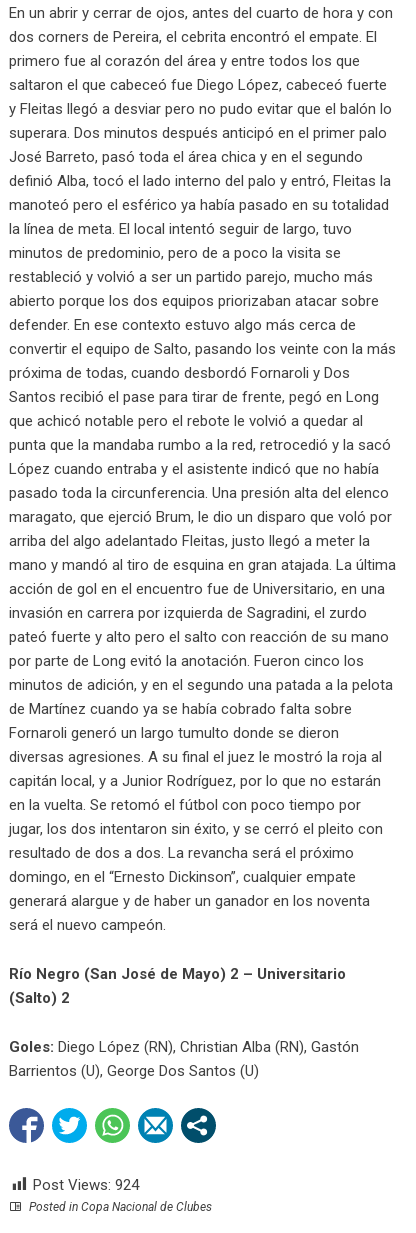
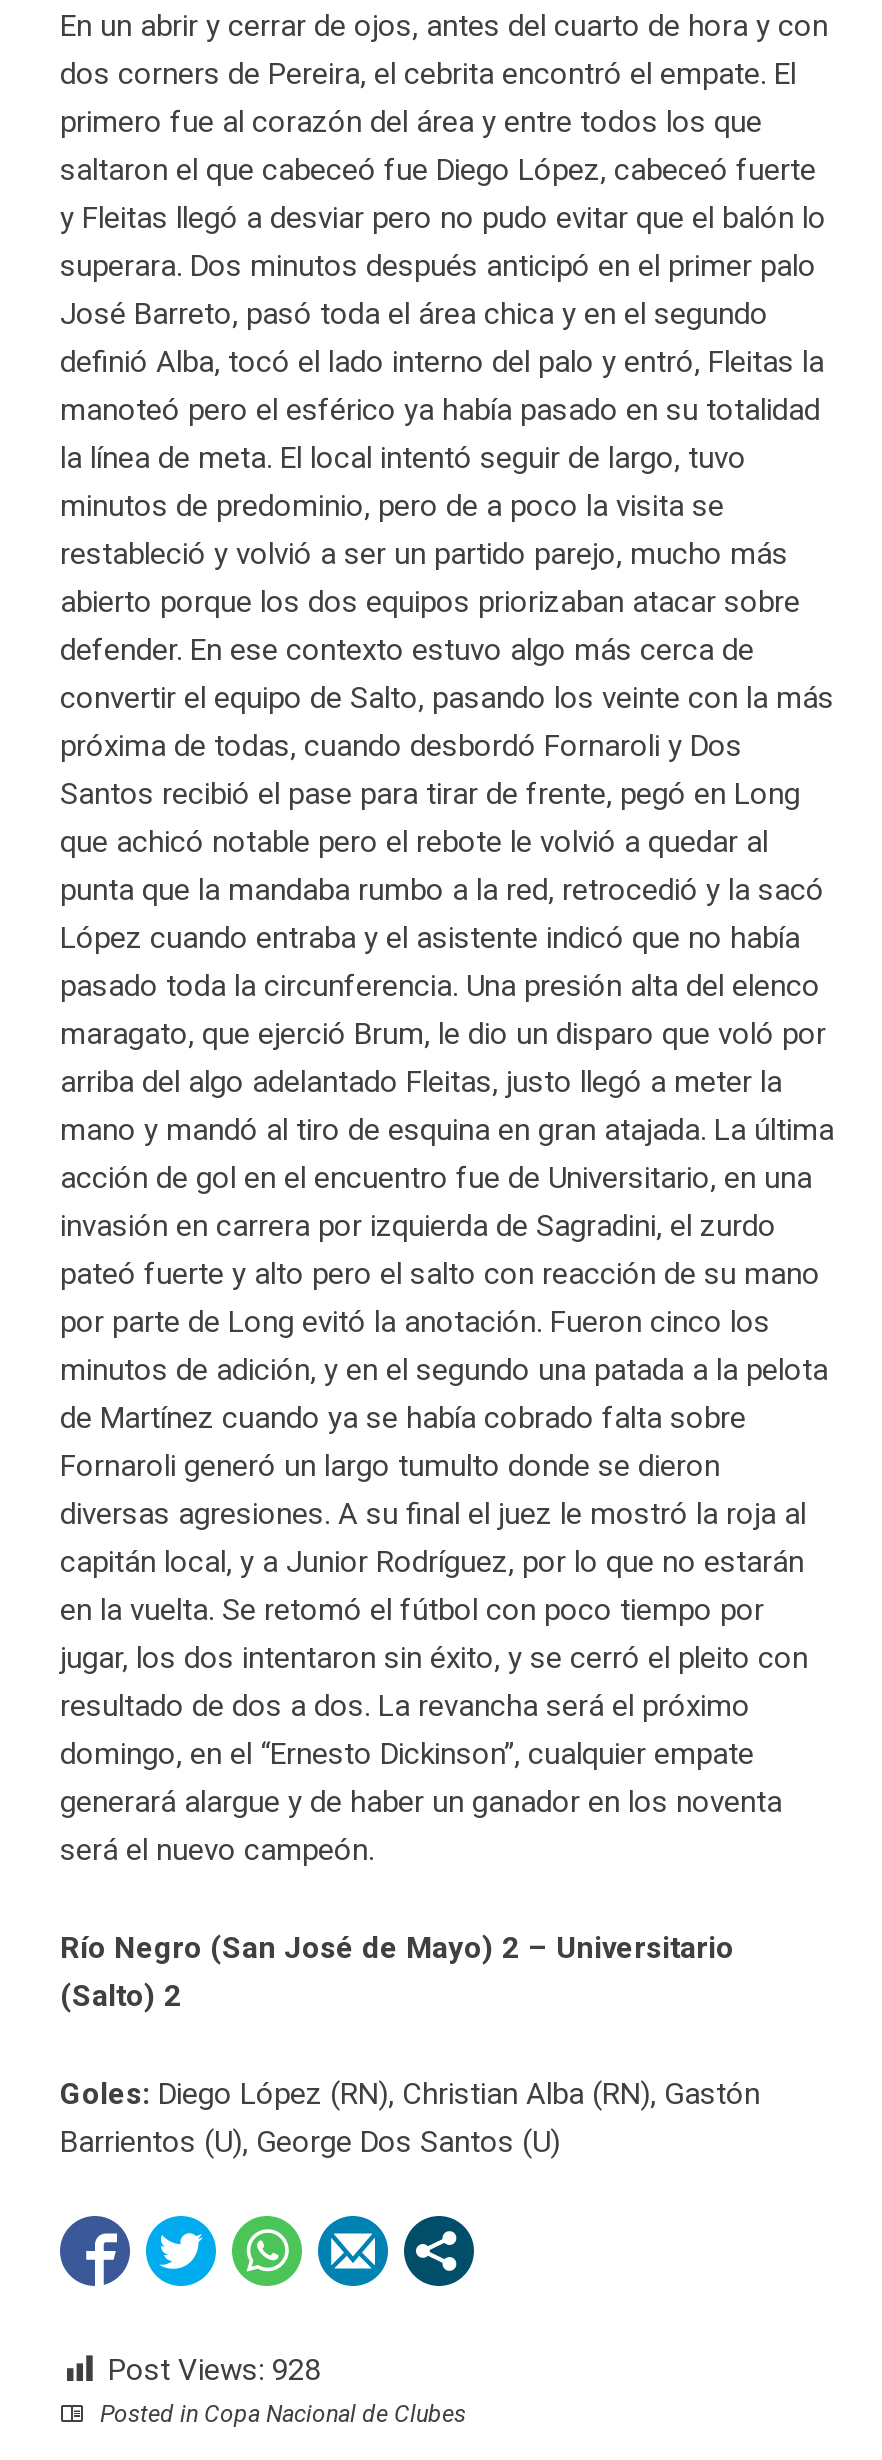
- Post Views: 924
+ Post Views: 928
